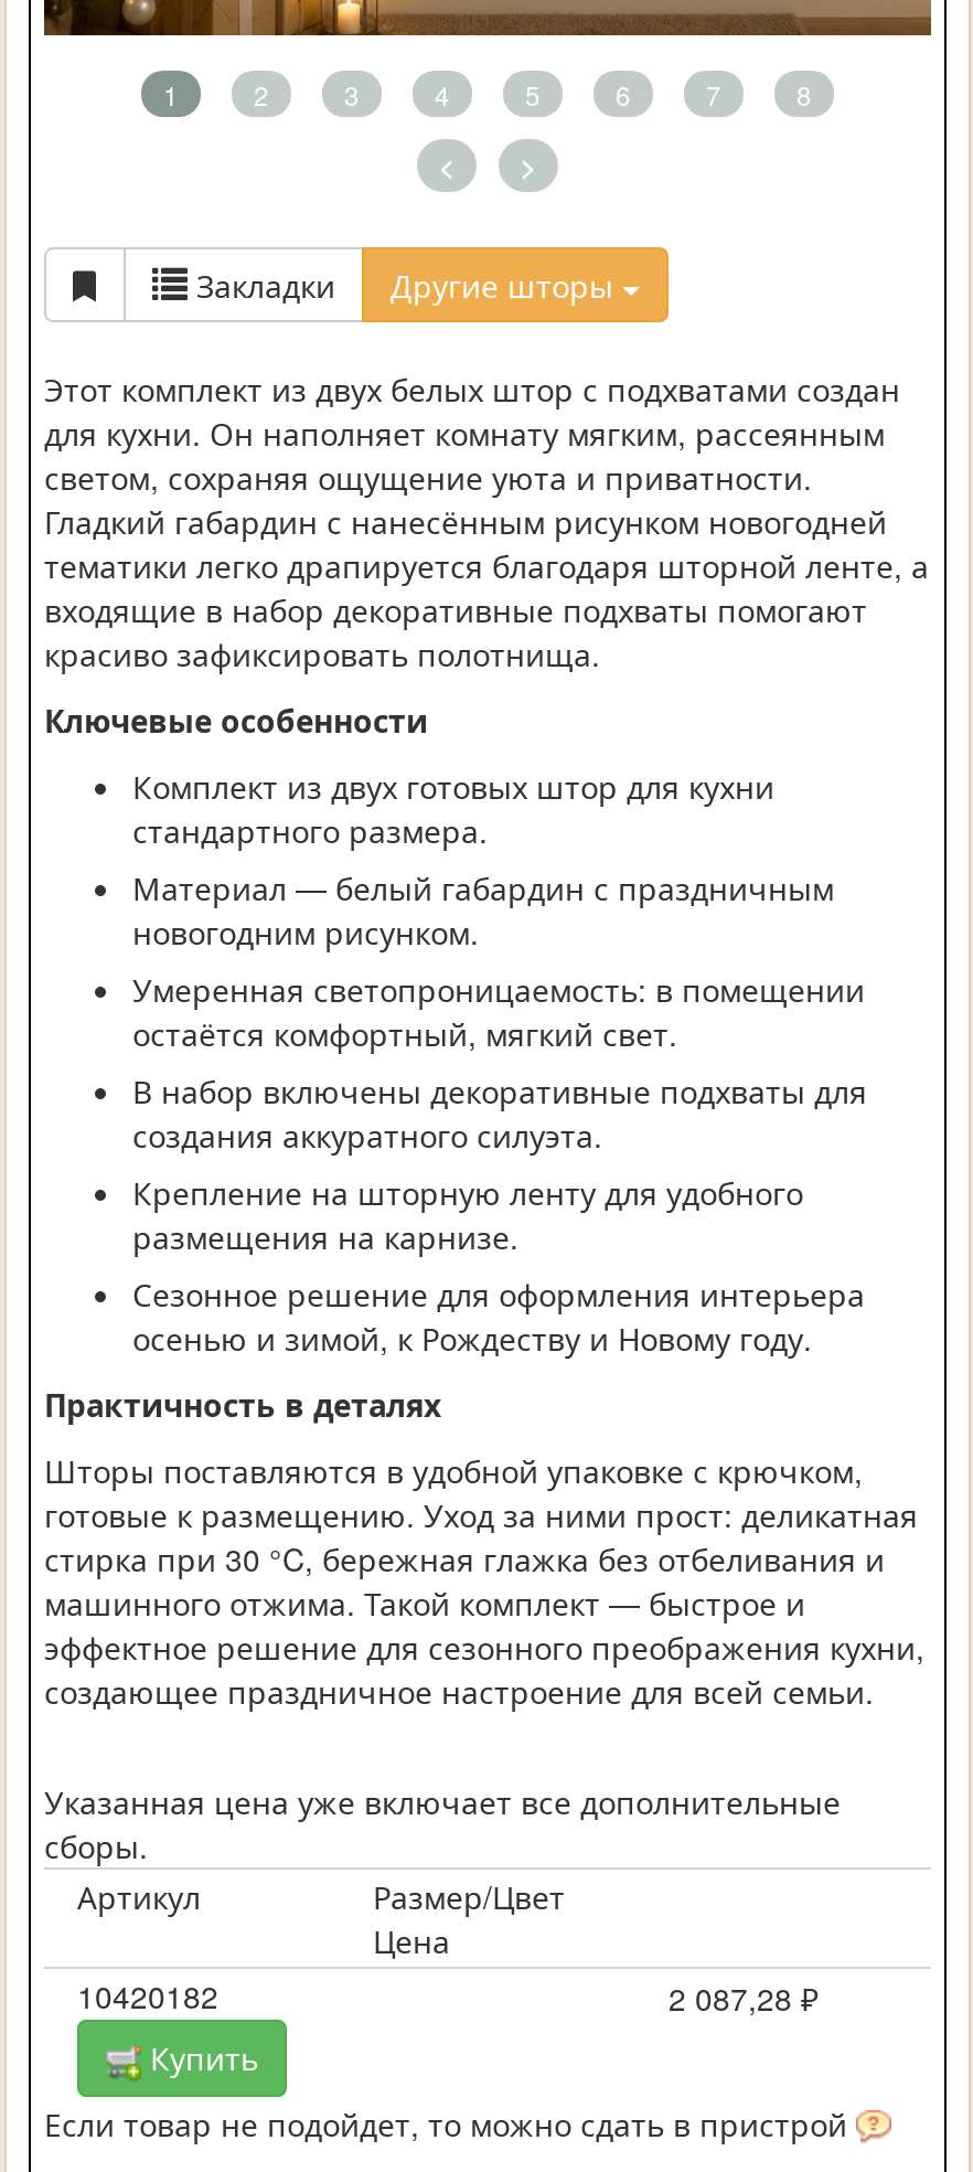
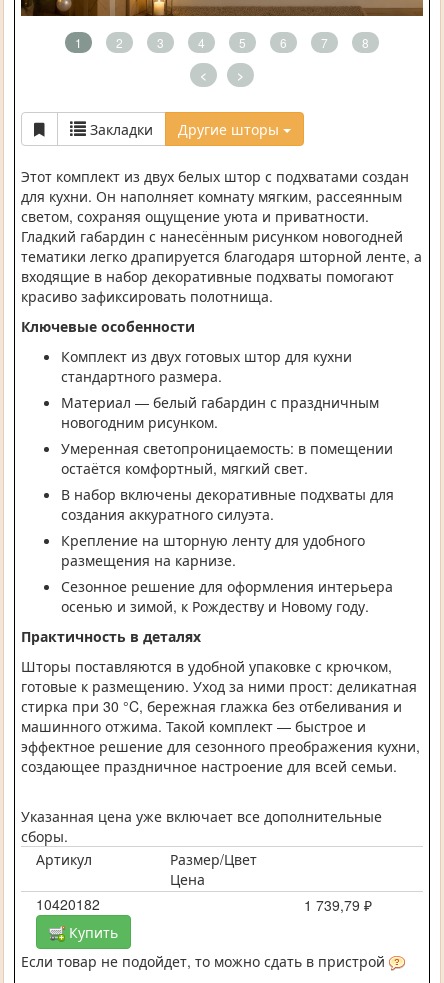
- 2 087,28 ₽
+ 1 739,79 ₽
